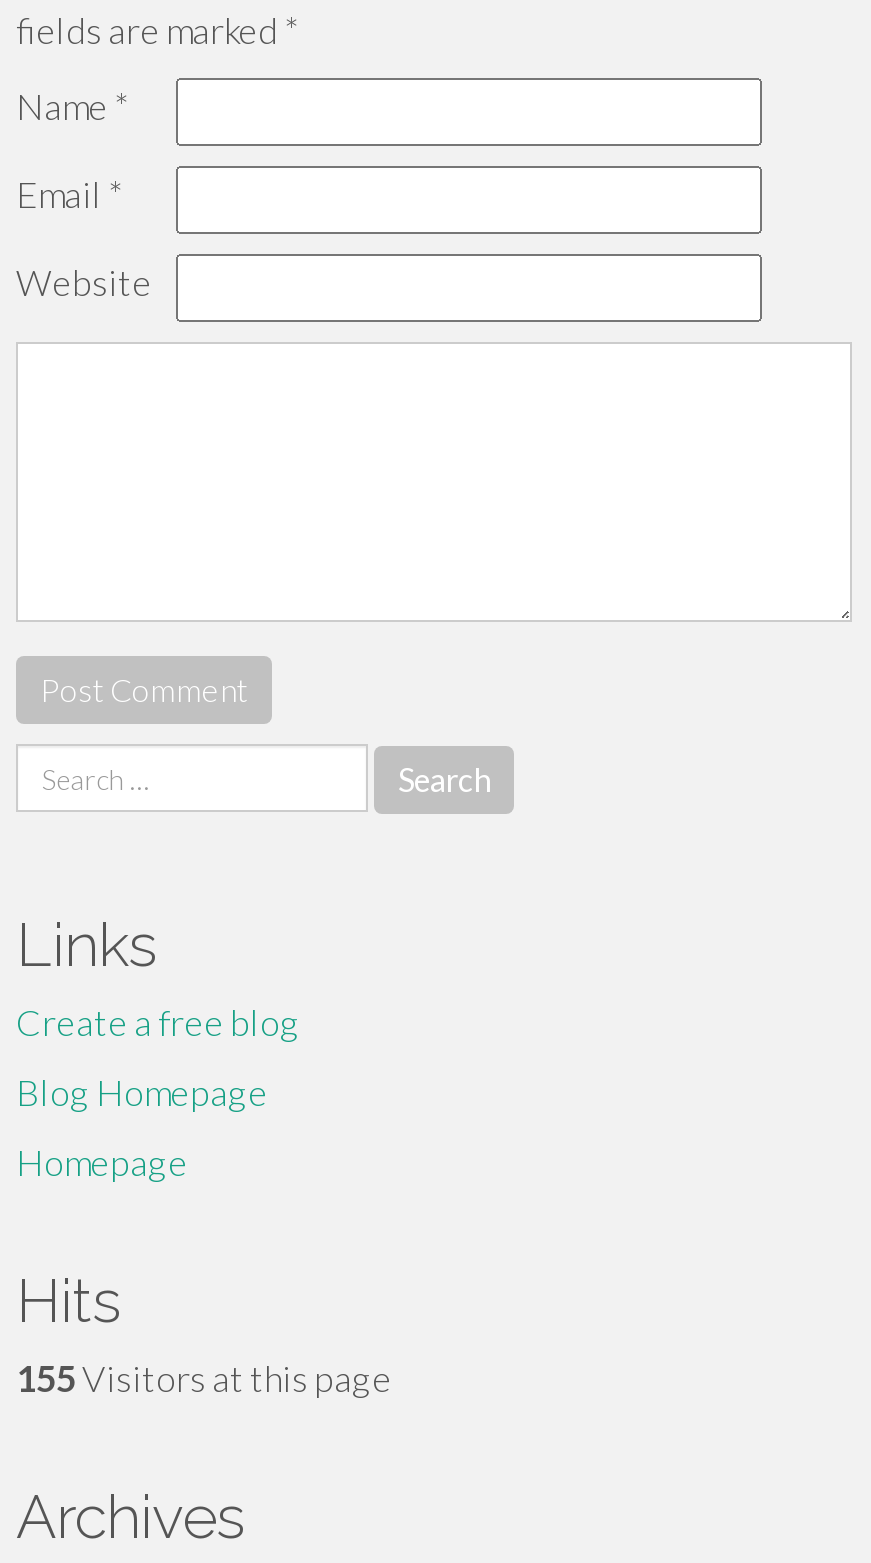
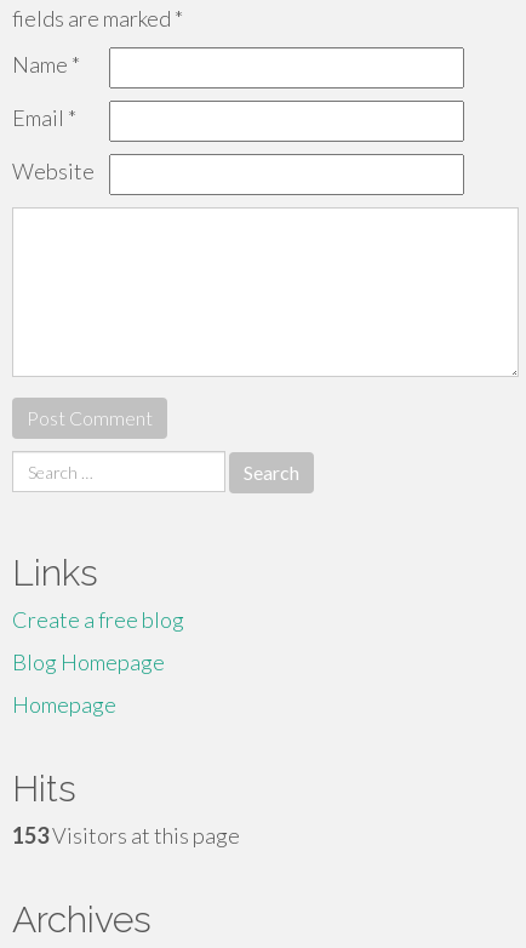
- 155Visitors at this page
+ 153Visitors at this page
